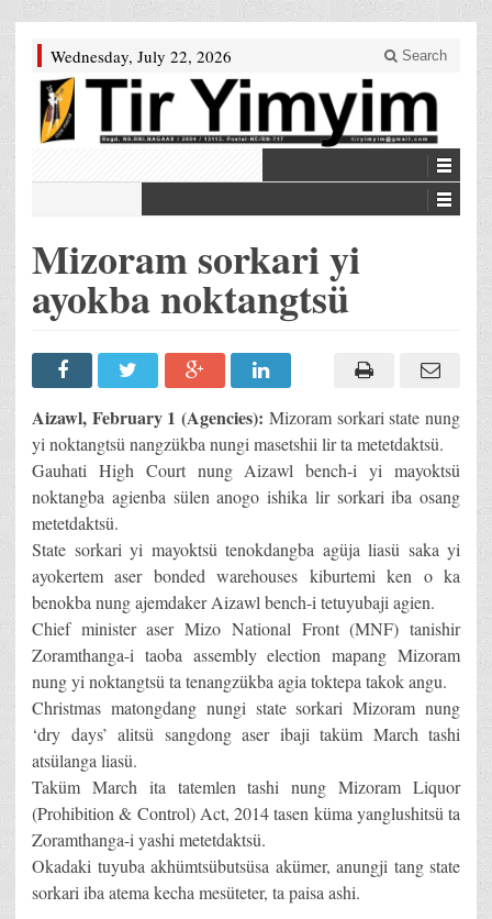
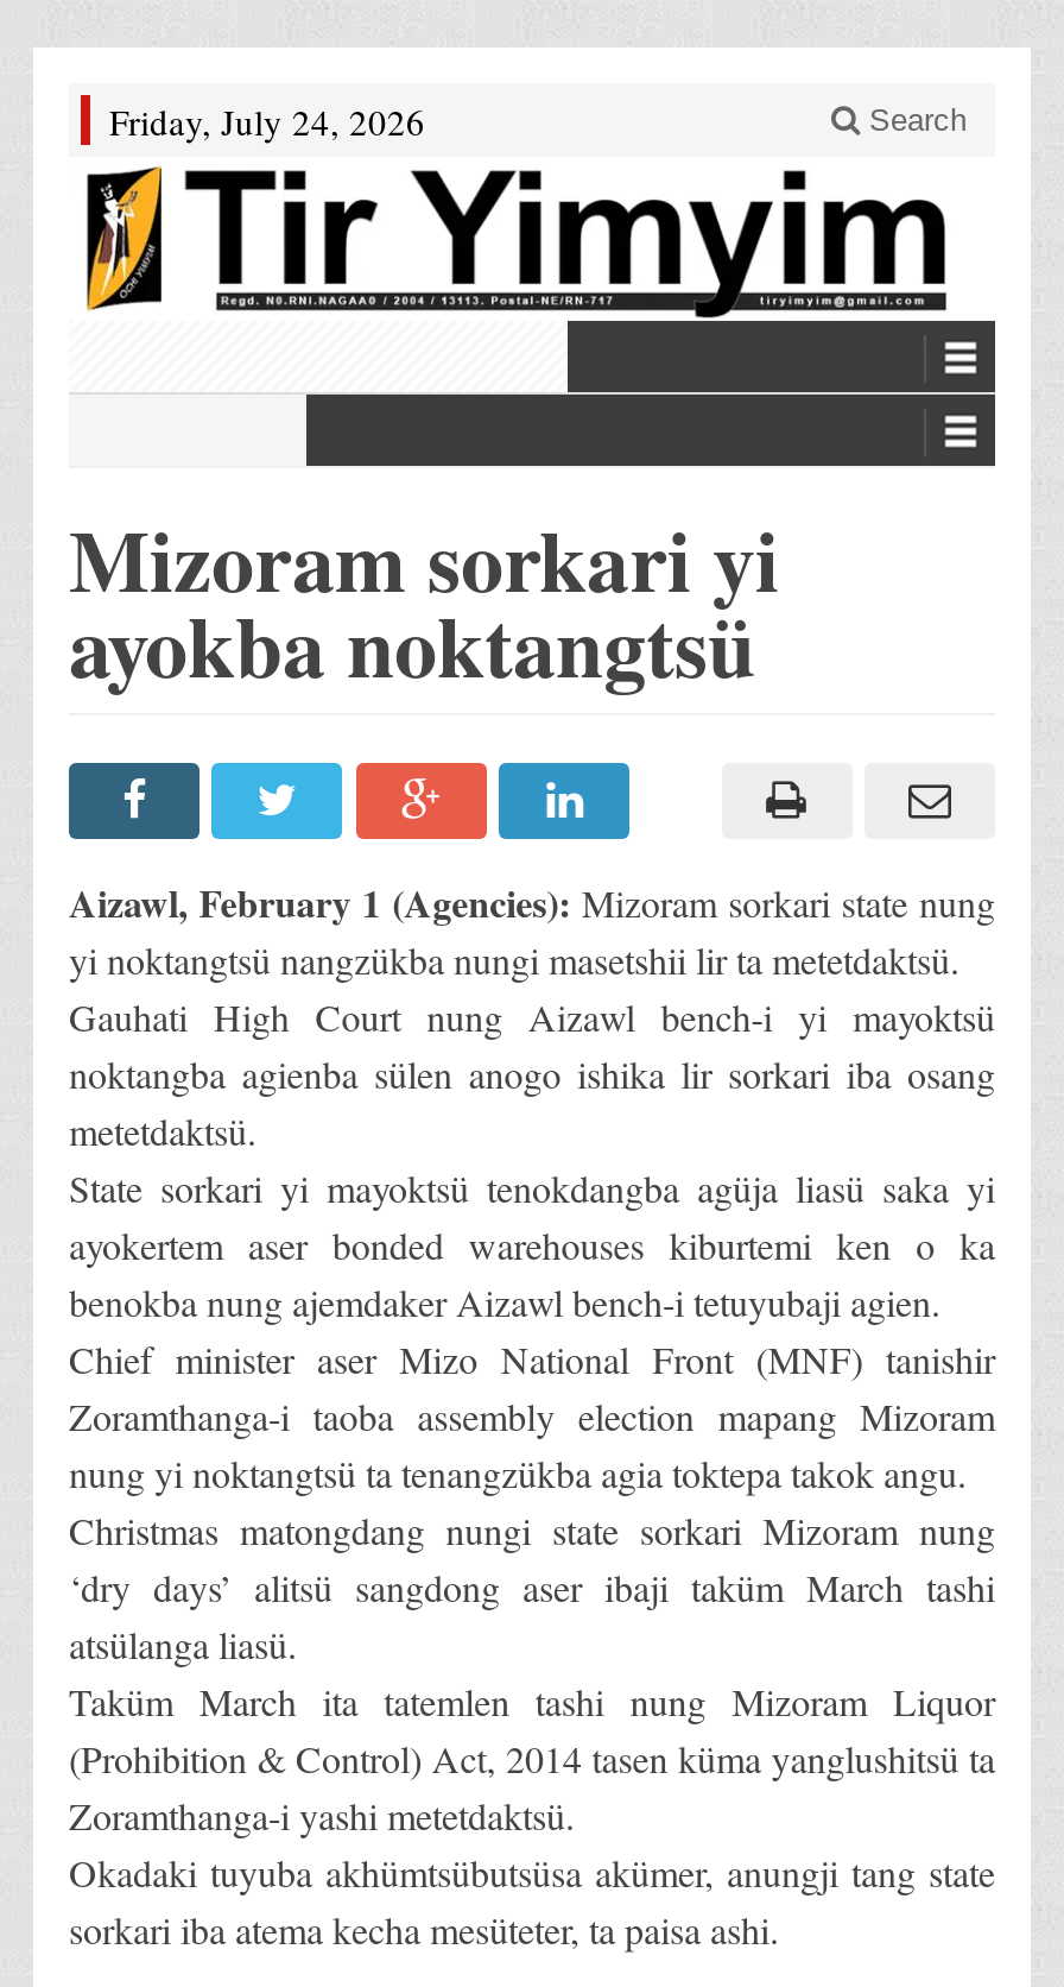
- Wednesday, July 22, 2026
+ Friday, July 24, 2026
